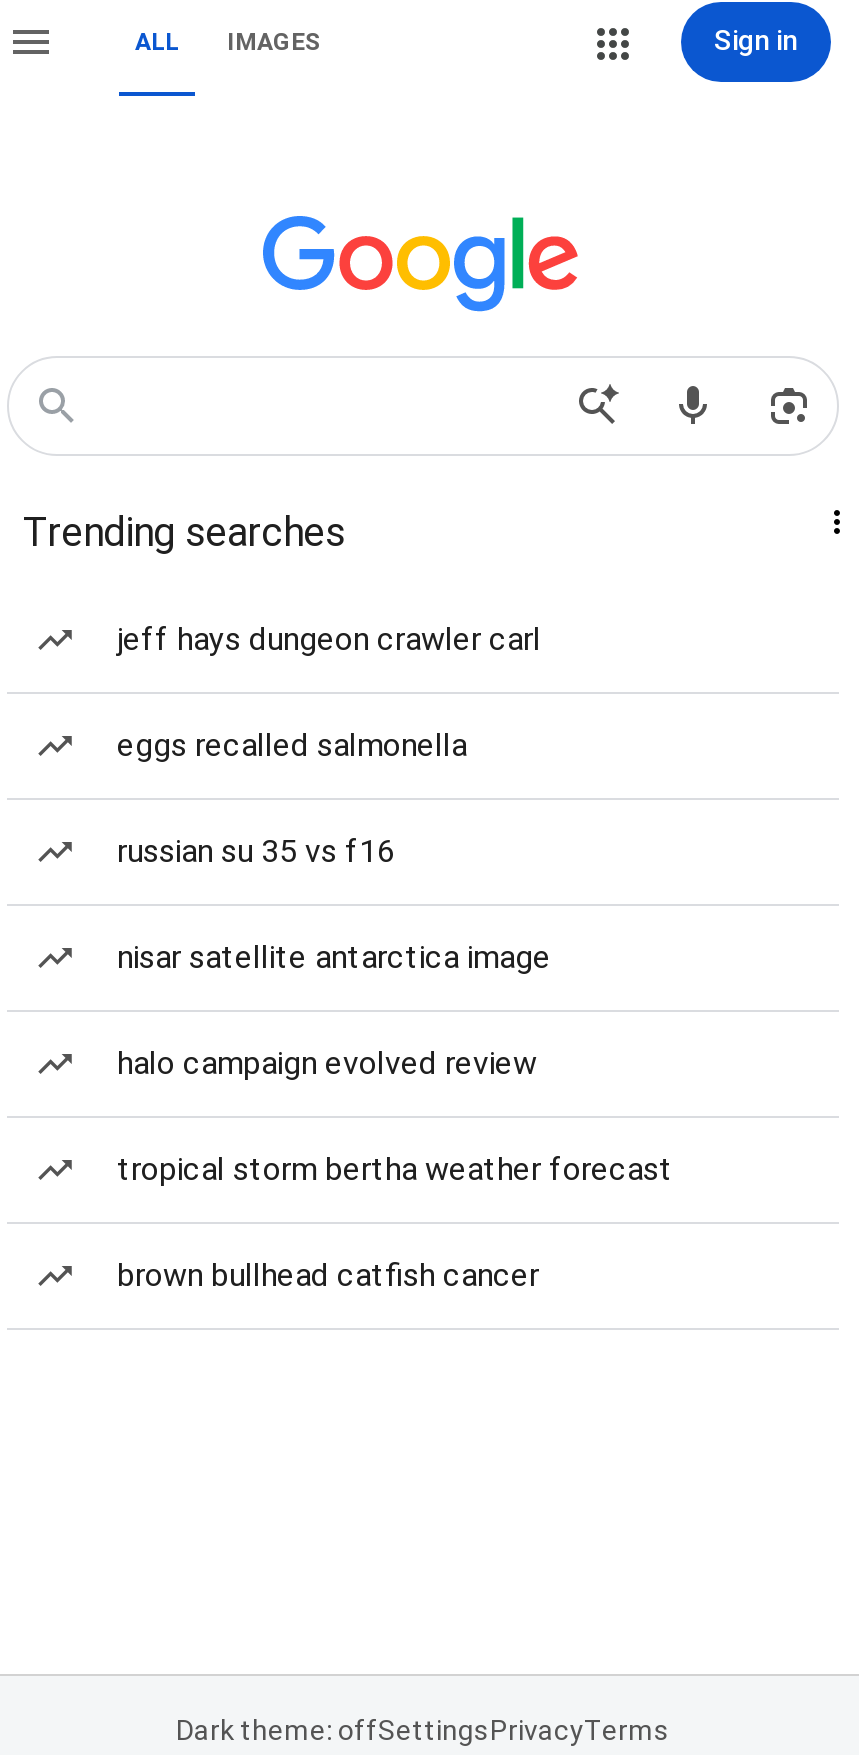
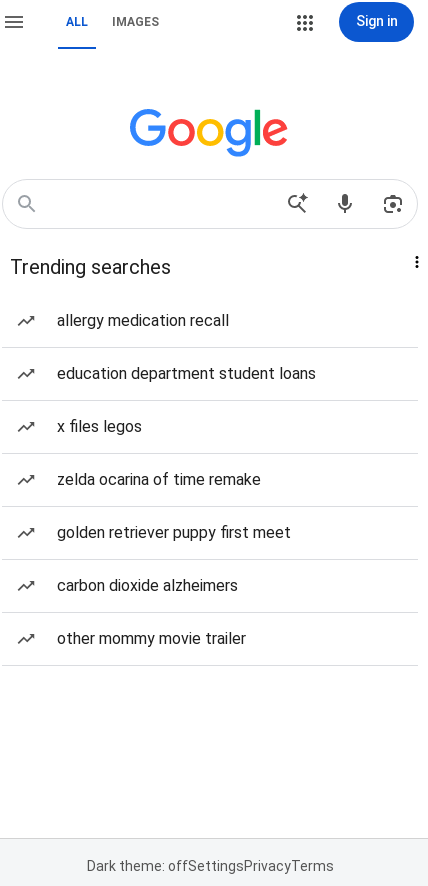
- jeff hays dungeon crawler carl
+ allergy medication recall

- eggs recalled salmonella
+ education department student loans

- russian su 35 vs f16
+ x files legos

- nisar satellite antarctica image
+ zelda ocarina of time remake

- halo campaign evolved review
+ golden retriever puppy first meet

- tropical storm bertha weather forecast
+ carbon dioxide alzheimers

- brown bullhead catfish cancer
+ other mommy movie trailer
